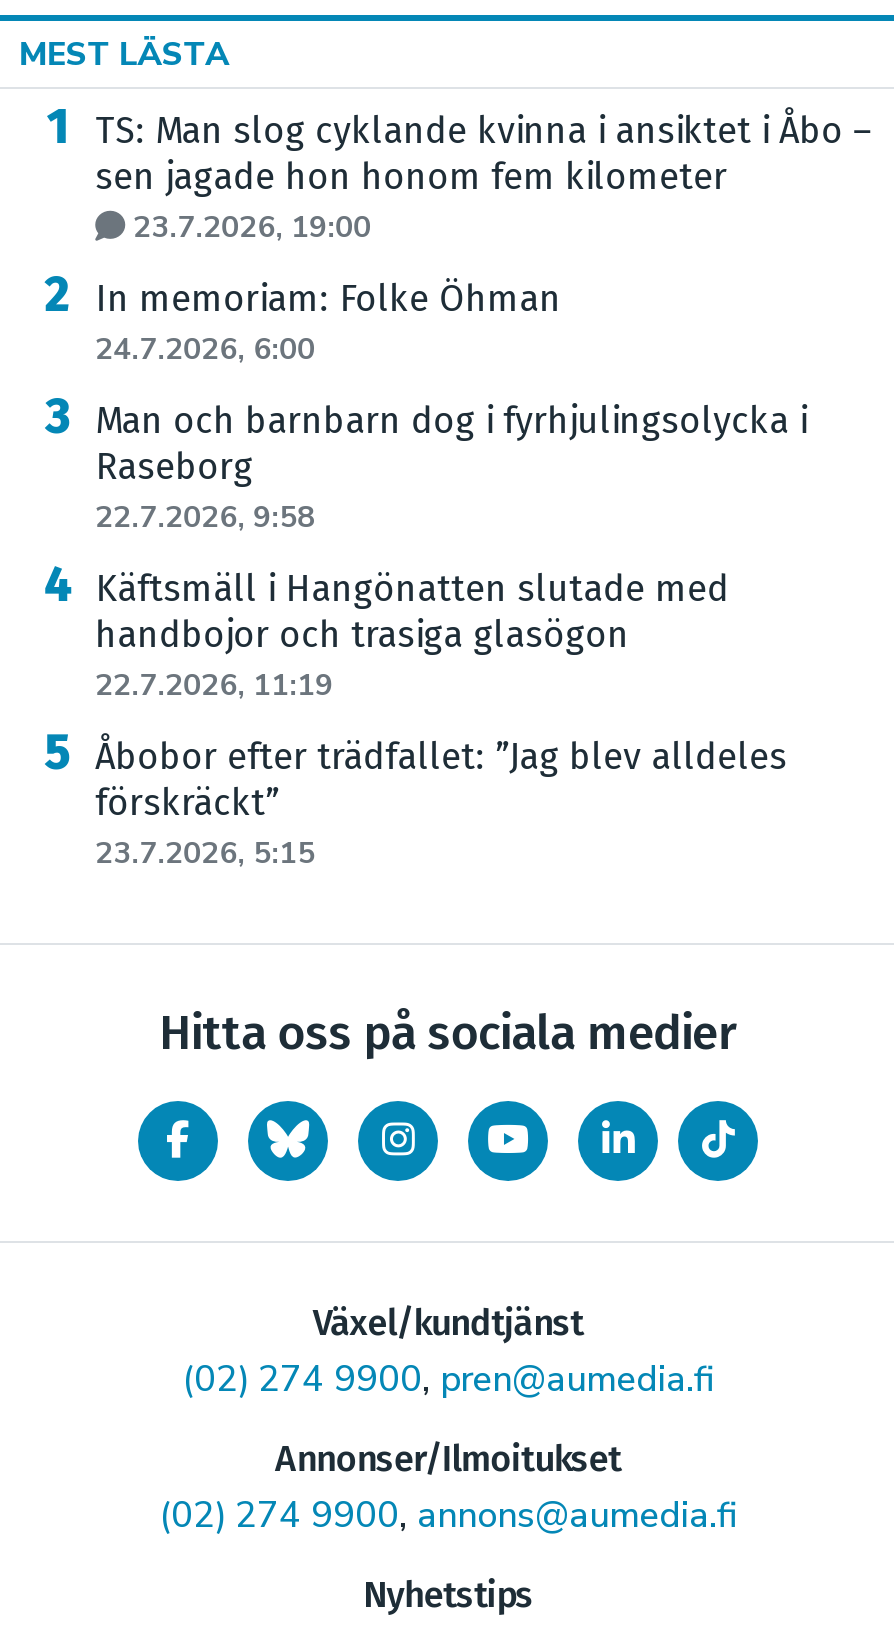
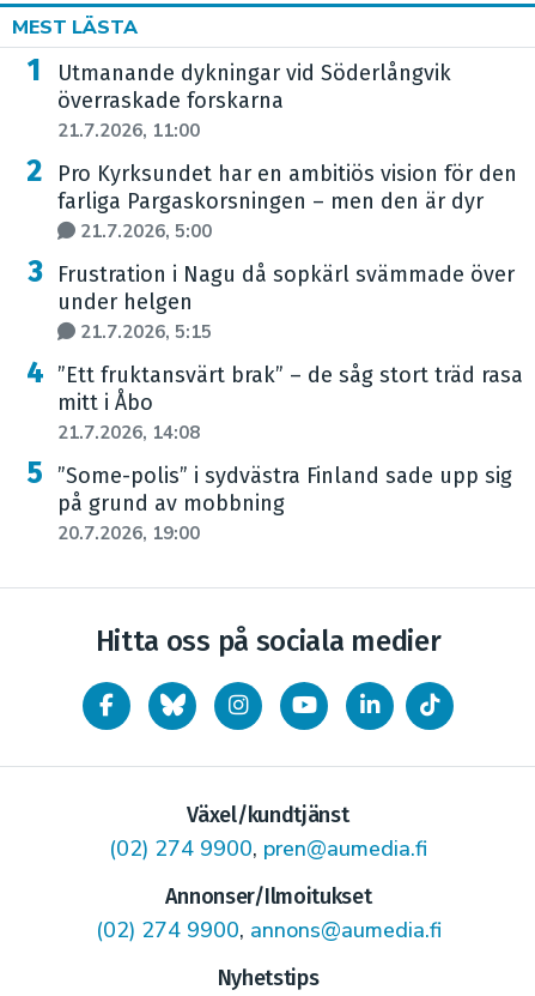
- TS: Man slog cyklande kvinna i ansiktet i Åbo –
- sen jagade hon honom fem kilometer
- 23.7.2026, 19:00
+ Utmanande dykningar vid Söderlångvik
+ överraskade forskarna
+ 21.7.2026, 11:00

- In memoriam: Folke Öhman
- 24.7.2026, 6:00
+ Pro Kyrksundet har en ambitiös vision för den
+ farliga Pargaskorsningen – men den är dyr
+ 21.7.2026, 5:00

- Man och barnbarn dog i fyrhjulingsolycka i
- Raseborg
- 22.7.2026, 9:58
+ Frustration i Nagu då sopkärl svämmade över
+ under helgen
+ 21.7.2026, 5:15

- Käftsmäll i Hangönatten slutade med
- handbojor och trasiga glasögon
- 22.7.2026, 11:19
+ ”Ett fruktansvärt brak” – de såg stort träd rasa
+ mitt i Åbo
+ 21.7.2026, 14:08

- Åbobor efter trädfallet: ”Jag blev alldeles
- förskräckt”
- 23.7.2026, 5:15
+ ”Some-polis” i sydvästra Finland sade upp sig
+ på grund av mobbning
+ 20.7.2026, 19:00
